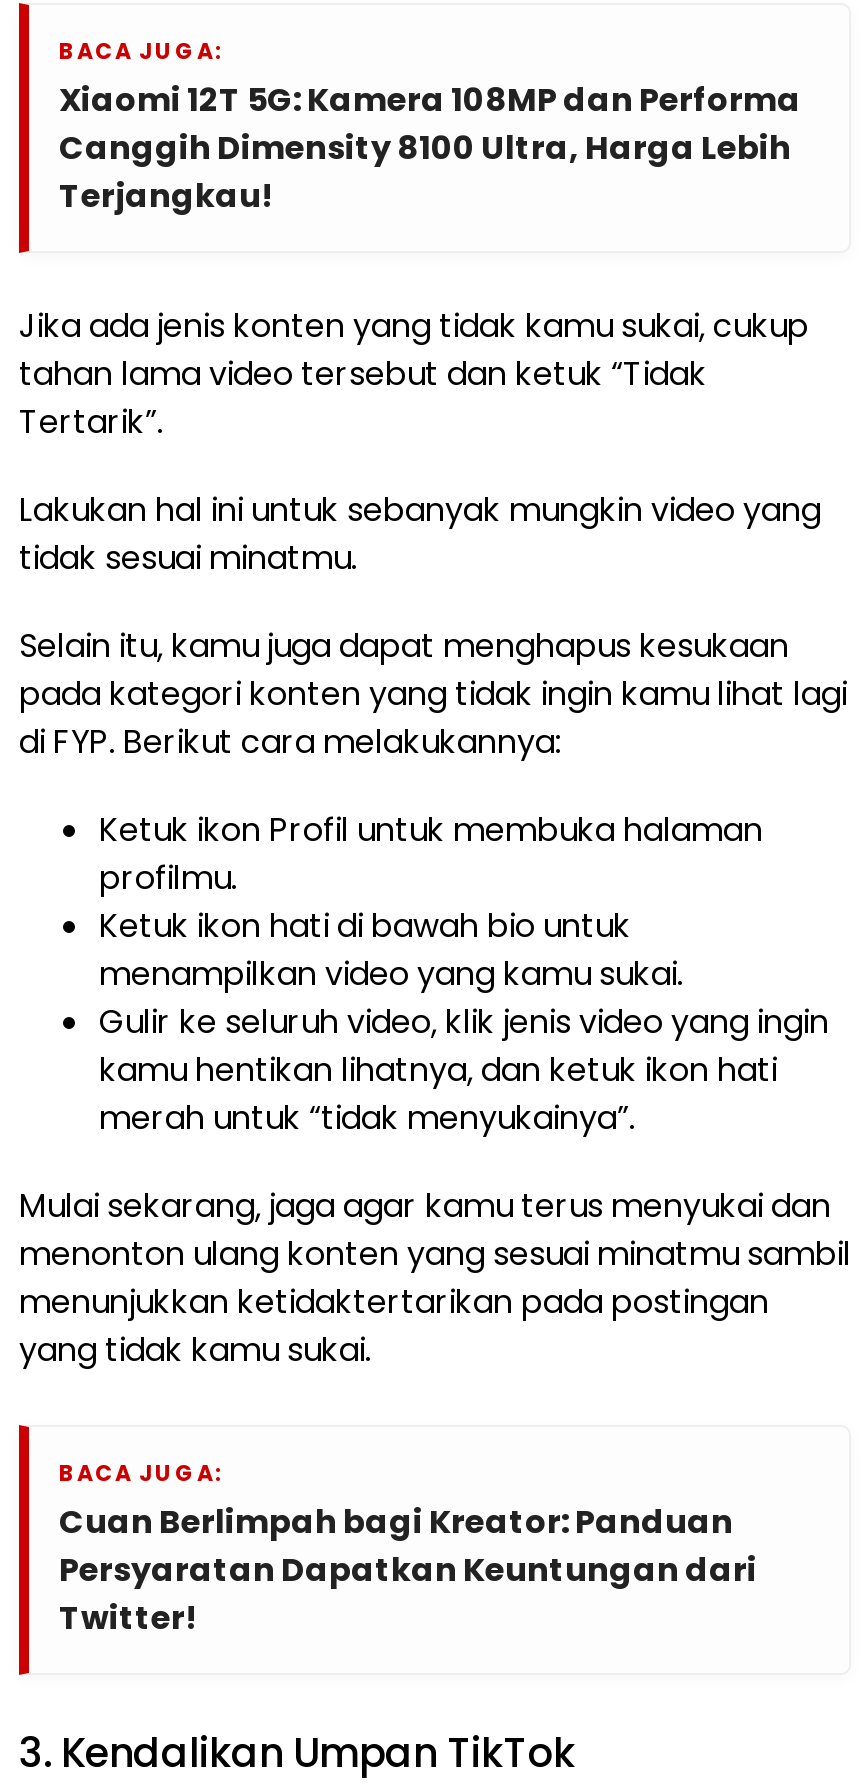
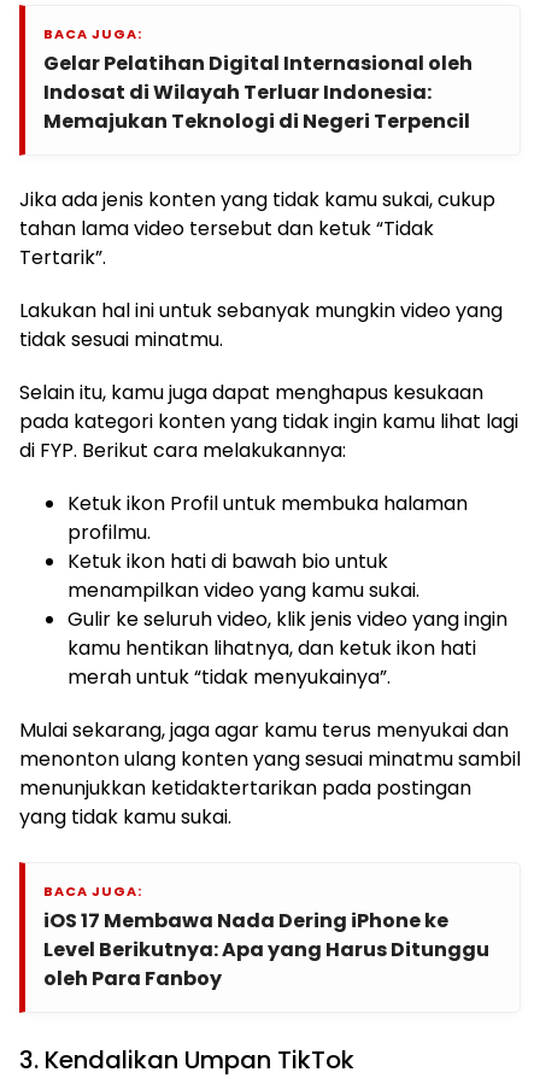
- Xiaomi 12T 5G: Kamera 108MP dan Performa
- Canggih Dimensity 8100 Ultra, Harga Lebih
- Terjangkau!
+ Gelar Pelatihan Digital Internasional oleh
+ Indosat di Wilayah Terluar Indonesia:
+ Memajukan Teknologi di Negeri Terpencil

- Cuan Berlimpah bagi Kreator: Panduan
- Persyaratan Dapatkan Keuntungan dari
- Twitter!
+ iOS 17 Membawa Nada Dering iPhone ke
+ Level Berikutnya: Apa yang Harus Ditunggu
+ oleh Para Fanboy
